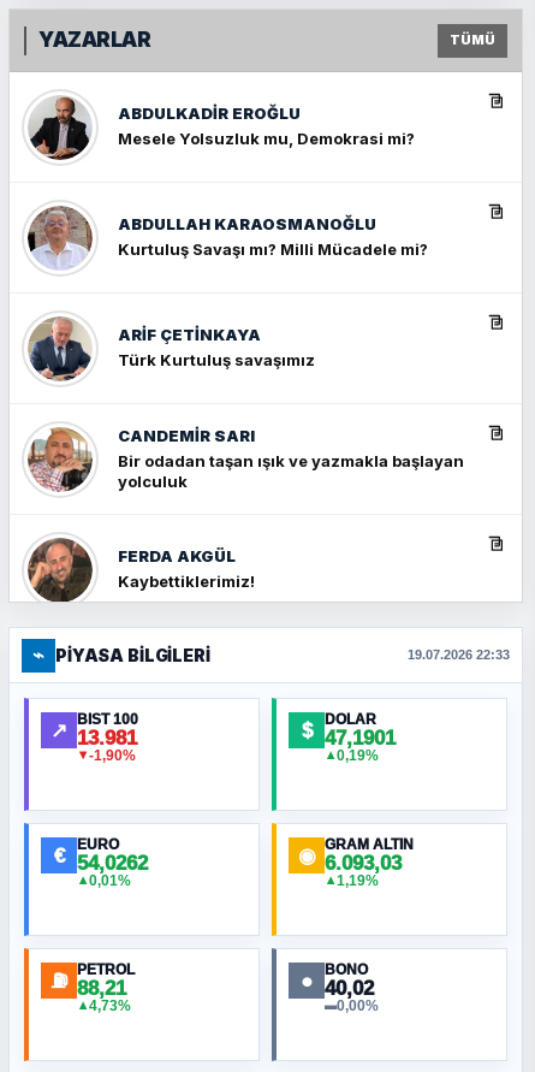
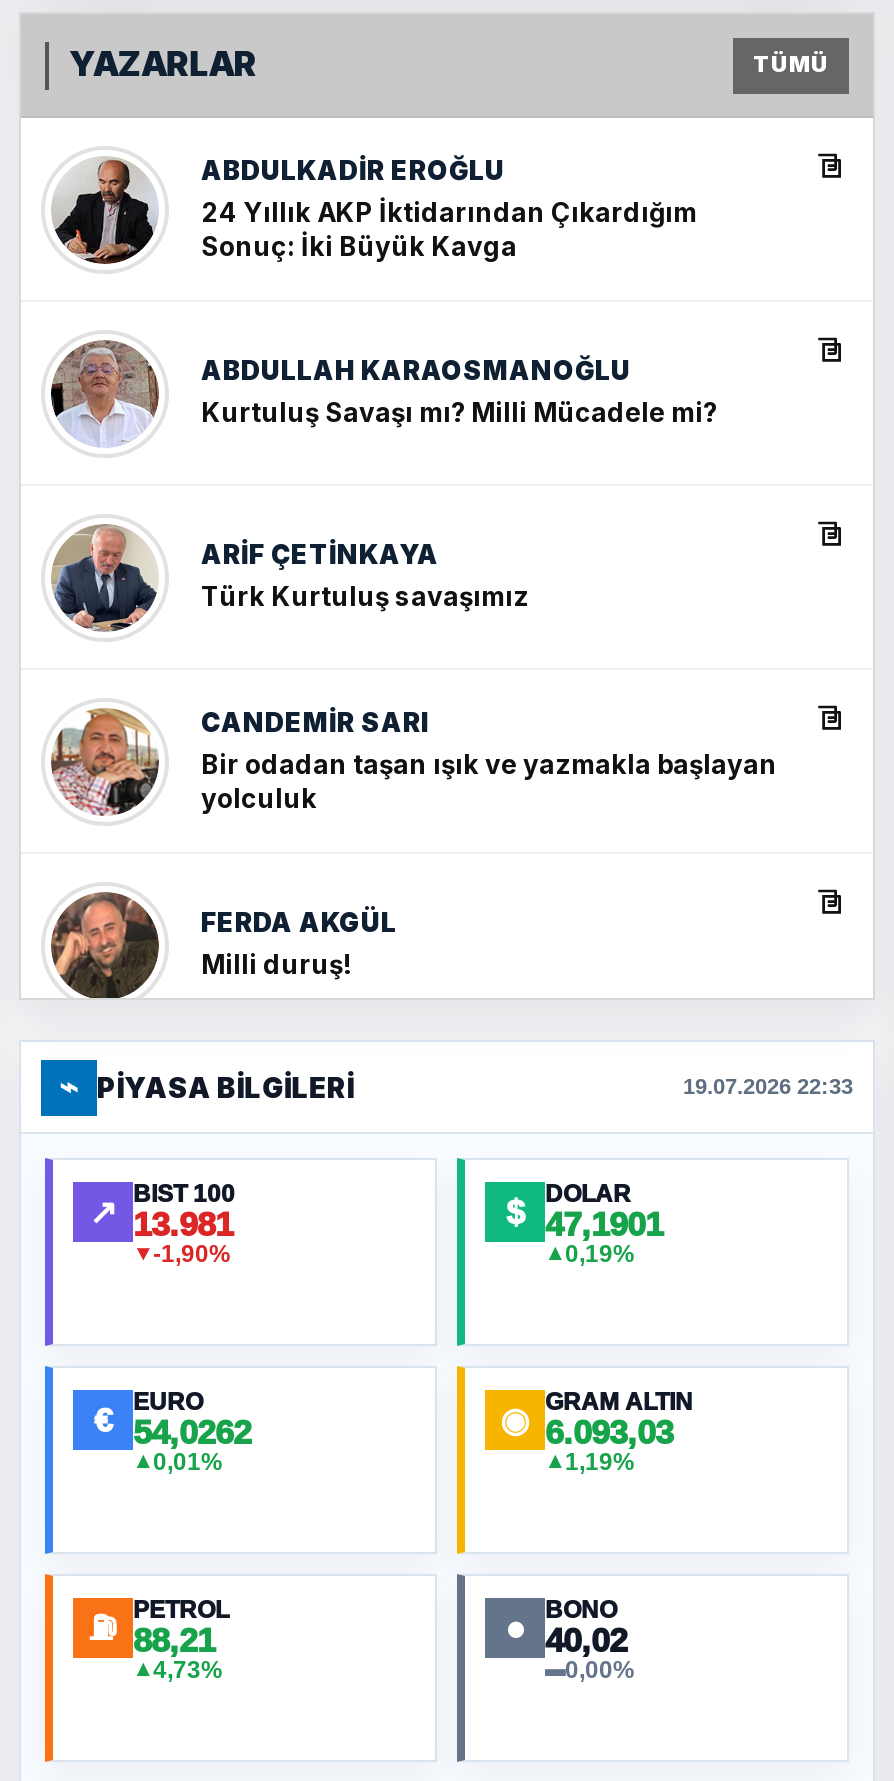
- Mesele Yolsuzluk mu, Demokrasi mi?
+ 24 Yıllık AKP İktidarından Çıkardığım
+ Sonuç: İki Büyük Kavga

- Kaybettiklerimiz!
+ Milli duruş!
